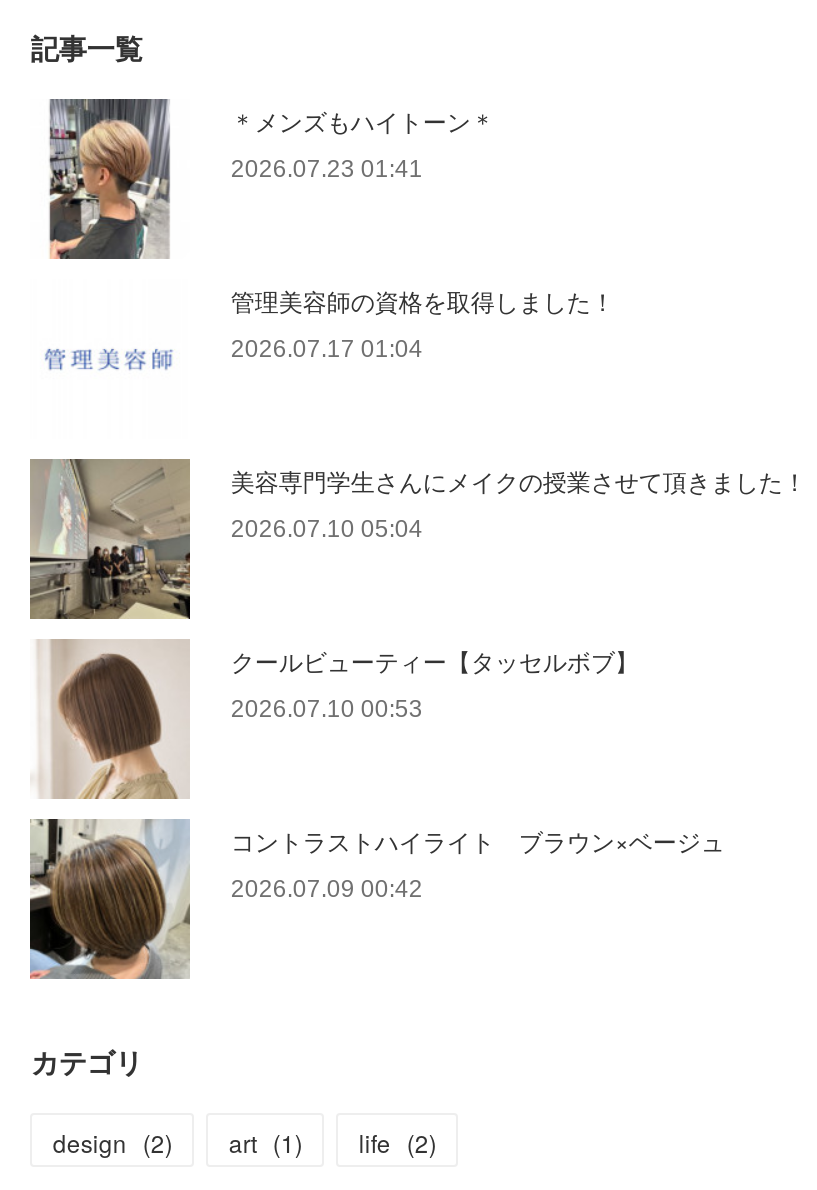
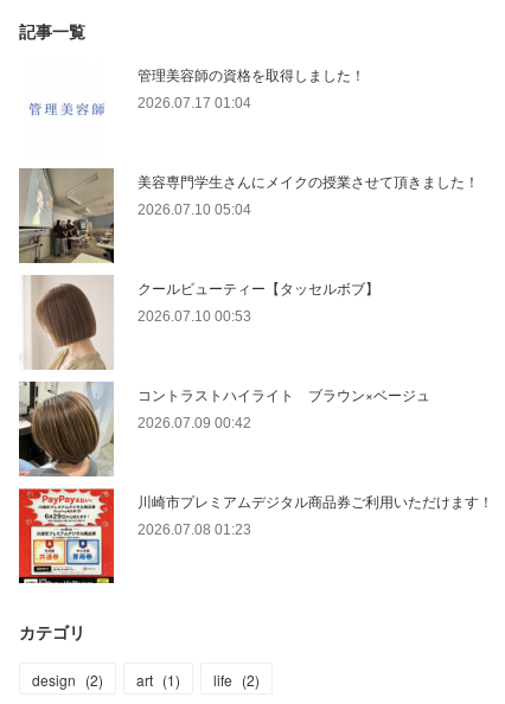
- [image]
- ＊メンズもハイトーン＊
- 2026.07.23 01:41

moved up: [image] | 管理美容師の資格を取得しました！ | 2026.07.17 01:04 | ... | コントラストハイライト ブラウン×ベージュ | 2026.07.09 00:42

+ [image]
+ 川崎市プレミアムデジタル商品券ご利用いただけます！
+ 2026.07.08 01:23
